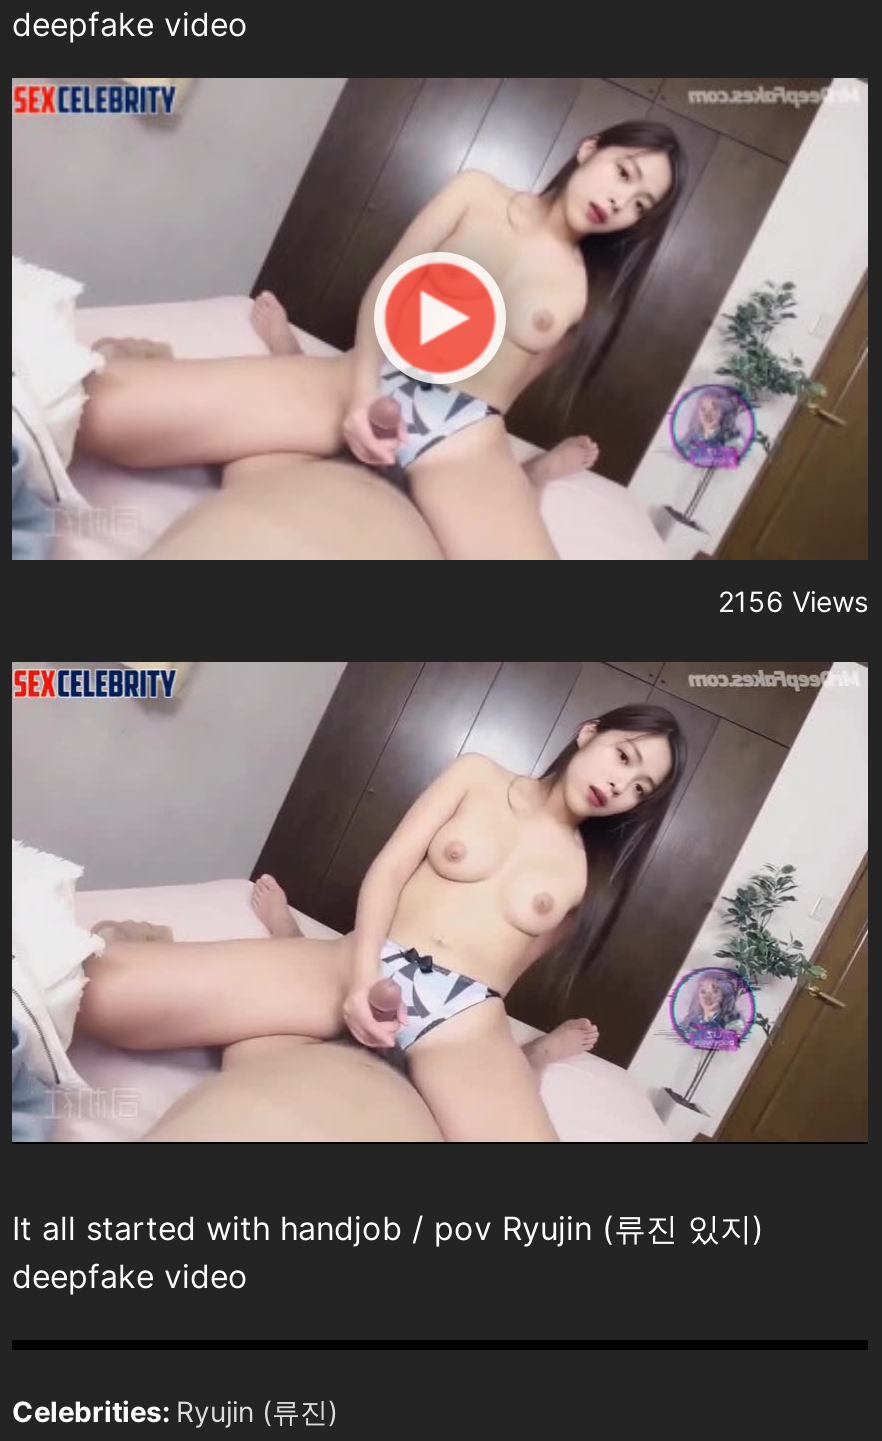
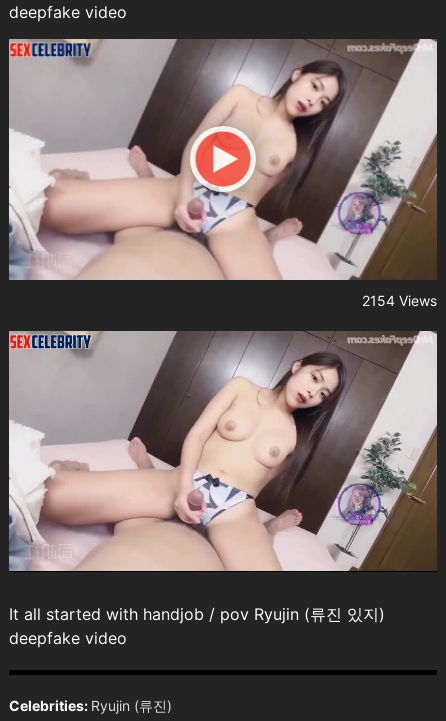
- 2156 Views
+ 2154 Views
